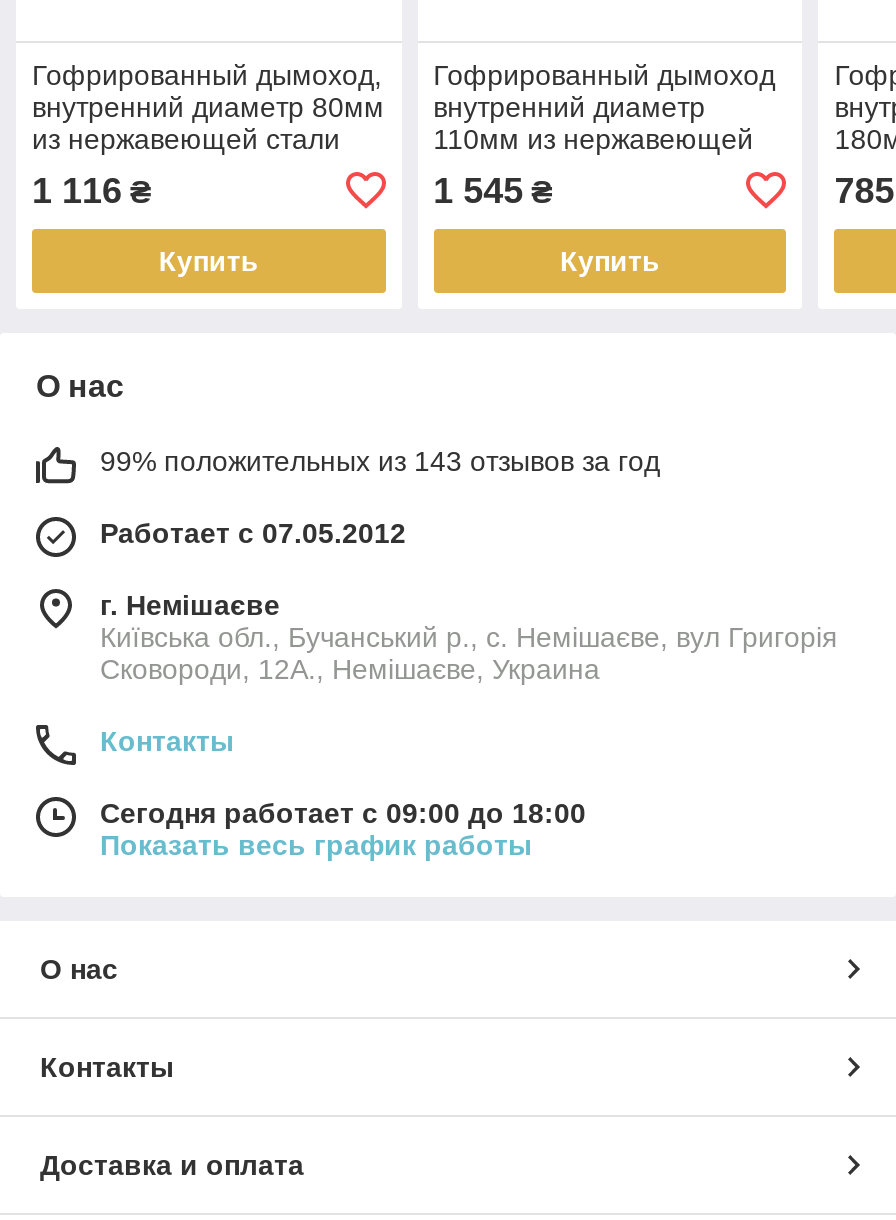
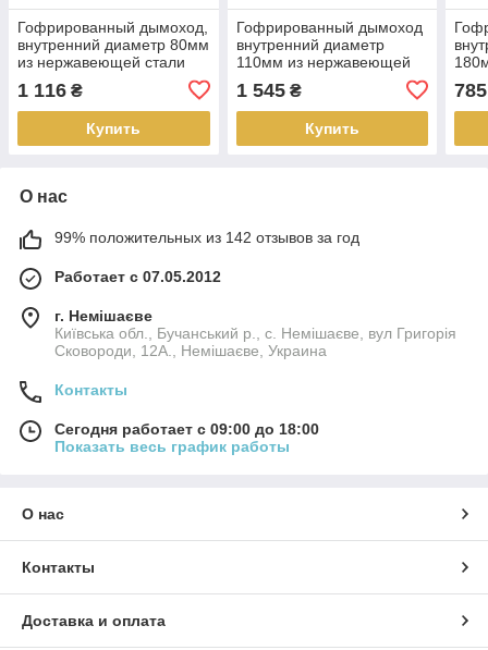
- 99% положительных из 143 отзывов за год
+ 99% положительных из 142 отзывов за год
